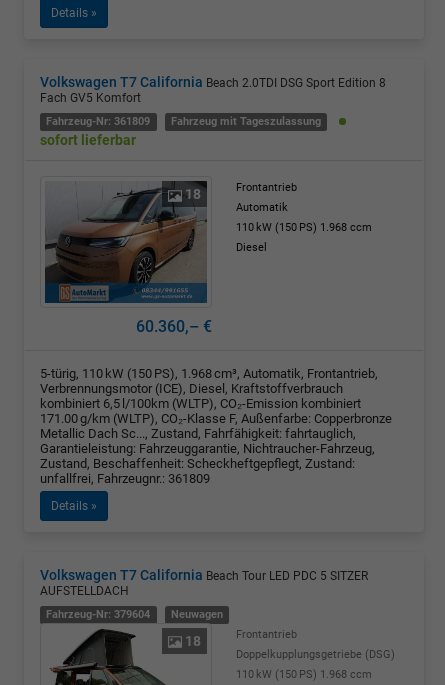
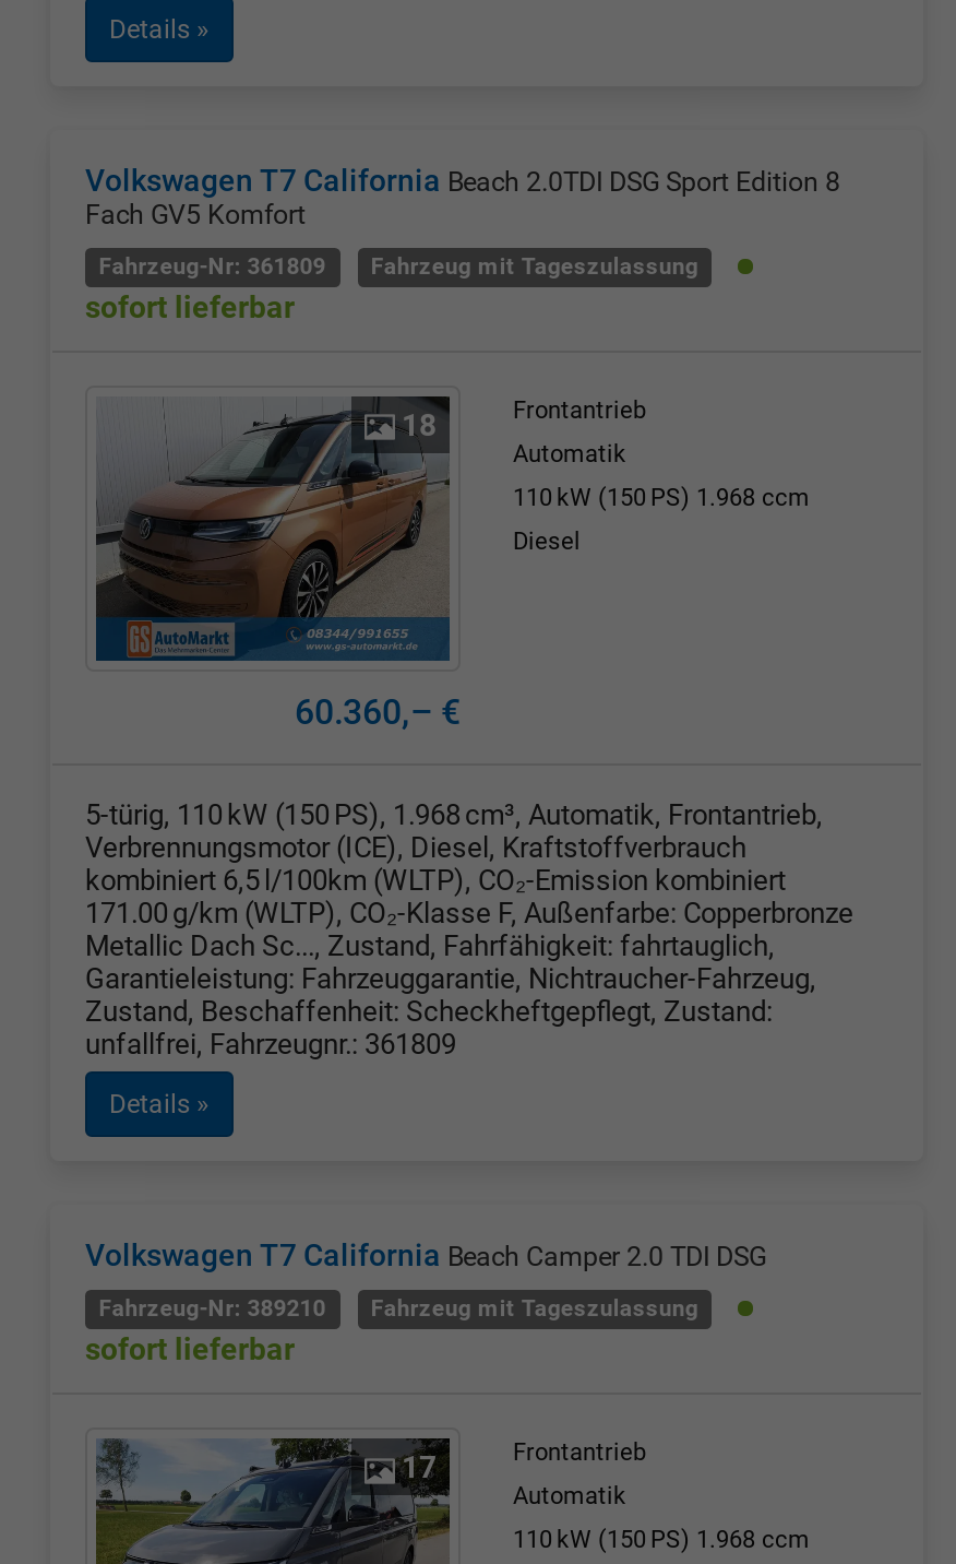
- Volkswagen T7 California Beach Tour LED PDC 5 SITZER
- AUFSTELLDACH
+ Volkswagen T7 California Beach Camper 2.0 TDI DSG

- Fahrzeug-Nr: 379604
- Neuwagen
+ Fahrzeug-Nr: 389210
+ Fahrzeug mit Tageszulassung
+ sofort lieferbar

- 18
+ 17

- Doppelkupplungsgetriebe (DSG)
+ Automatik
